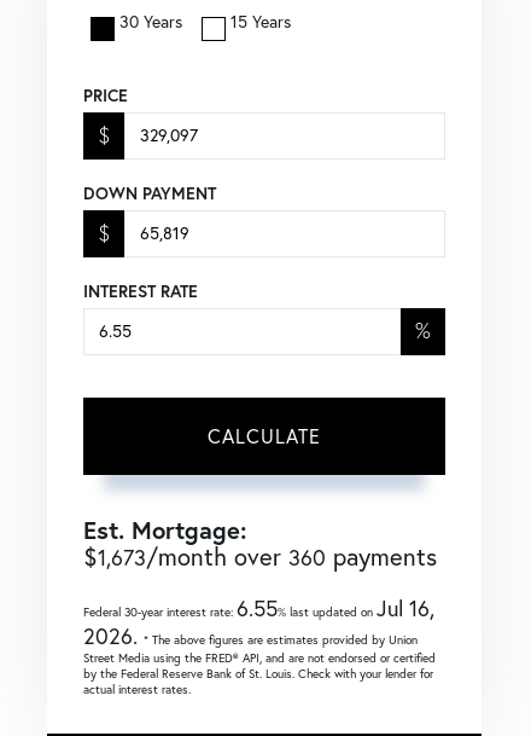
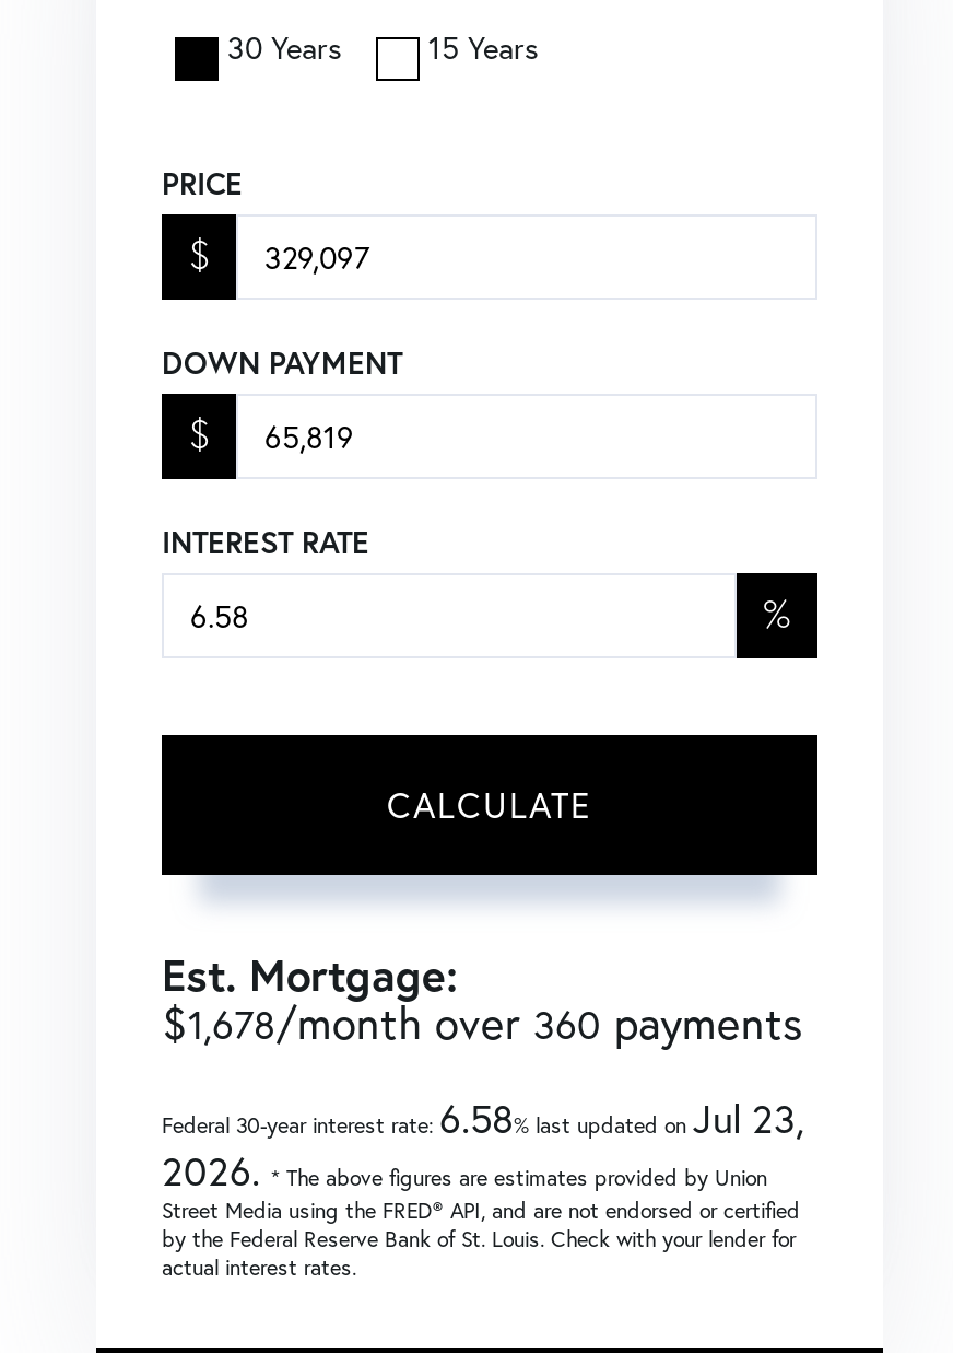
- $1,673/month over 360 payments
+ $1,678/month over 360 payments

- Federal 30-year interest rate:6.55% last updated onJul 16,
+ Federal 30-year interest rate:6.58% last updated onJul 23,
